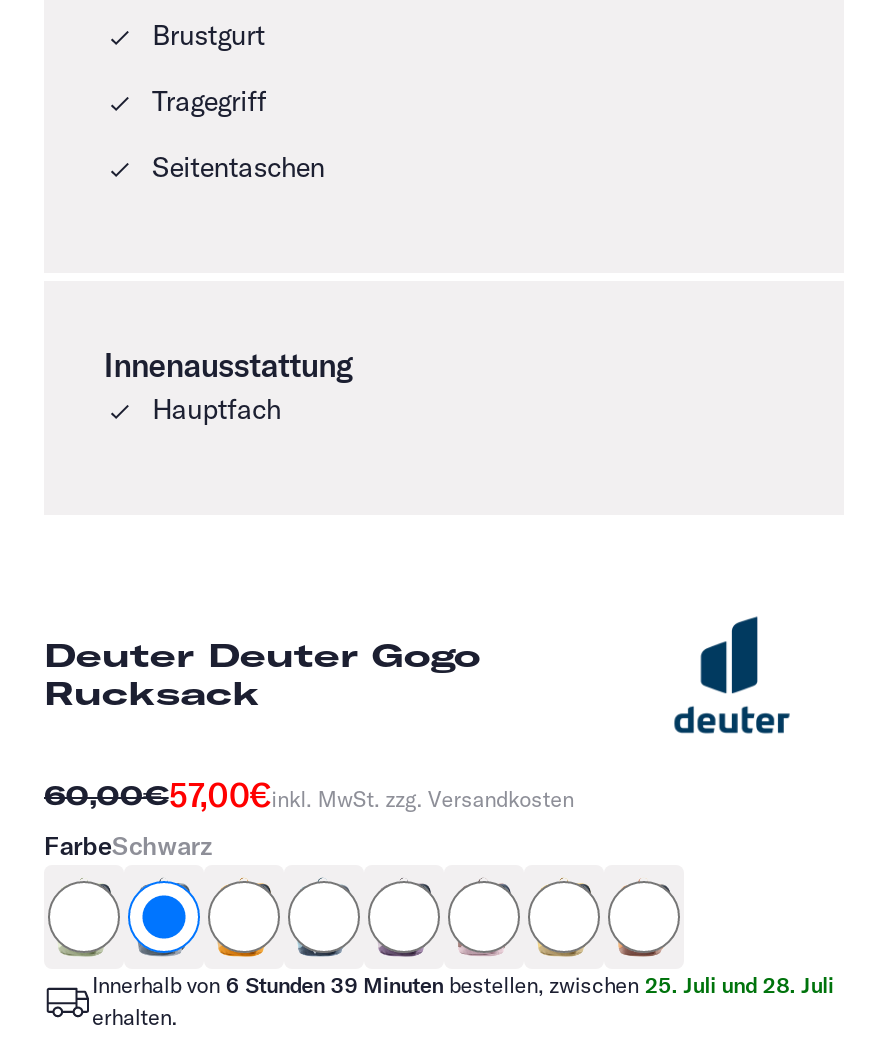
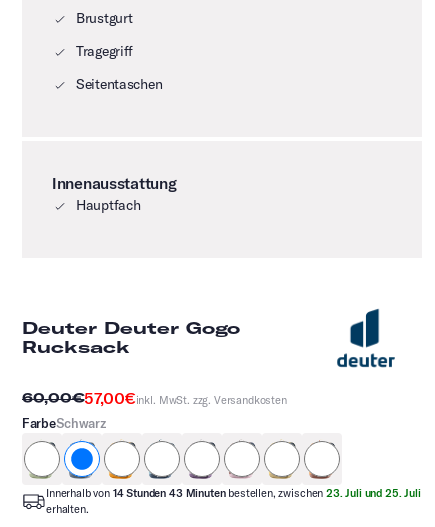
- Innerhalb von 6 Stunden 39 Minuten bestellen, zwischen 25. Juli und 28. Juli
+ Innerhalb von 14 Stunden 43 Minuten bestellen, zwischen 23. Juli und 25. Juli
